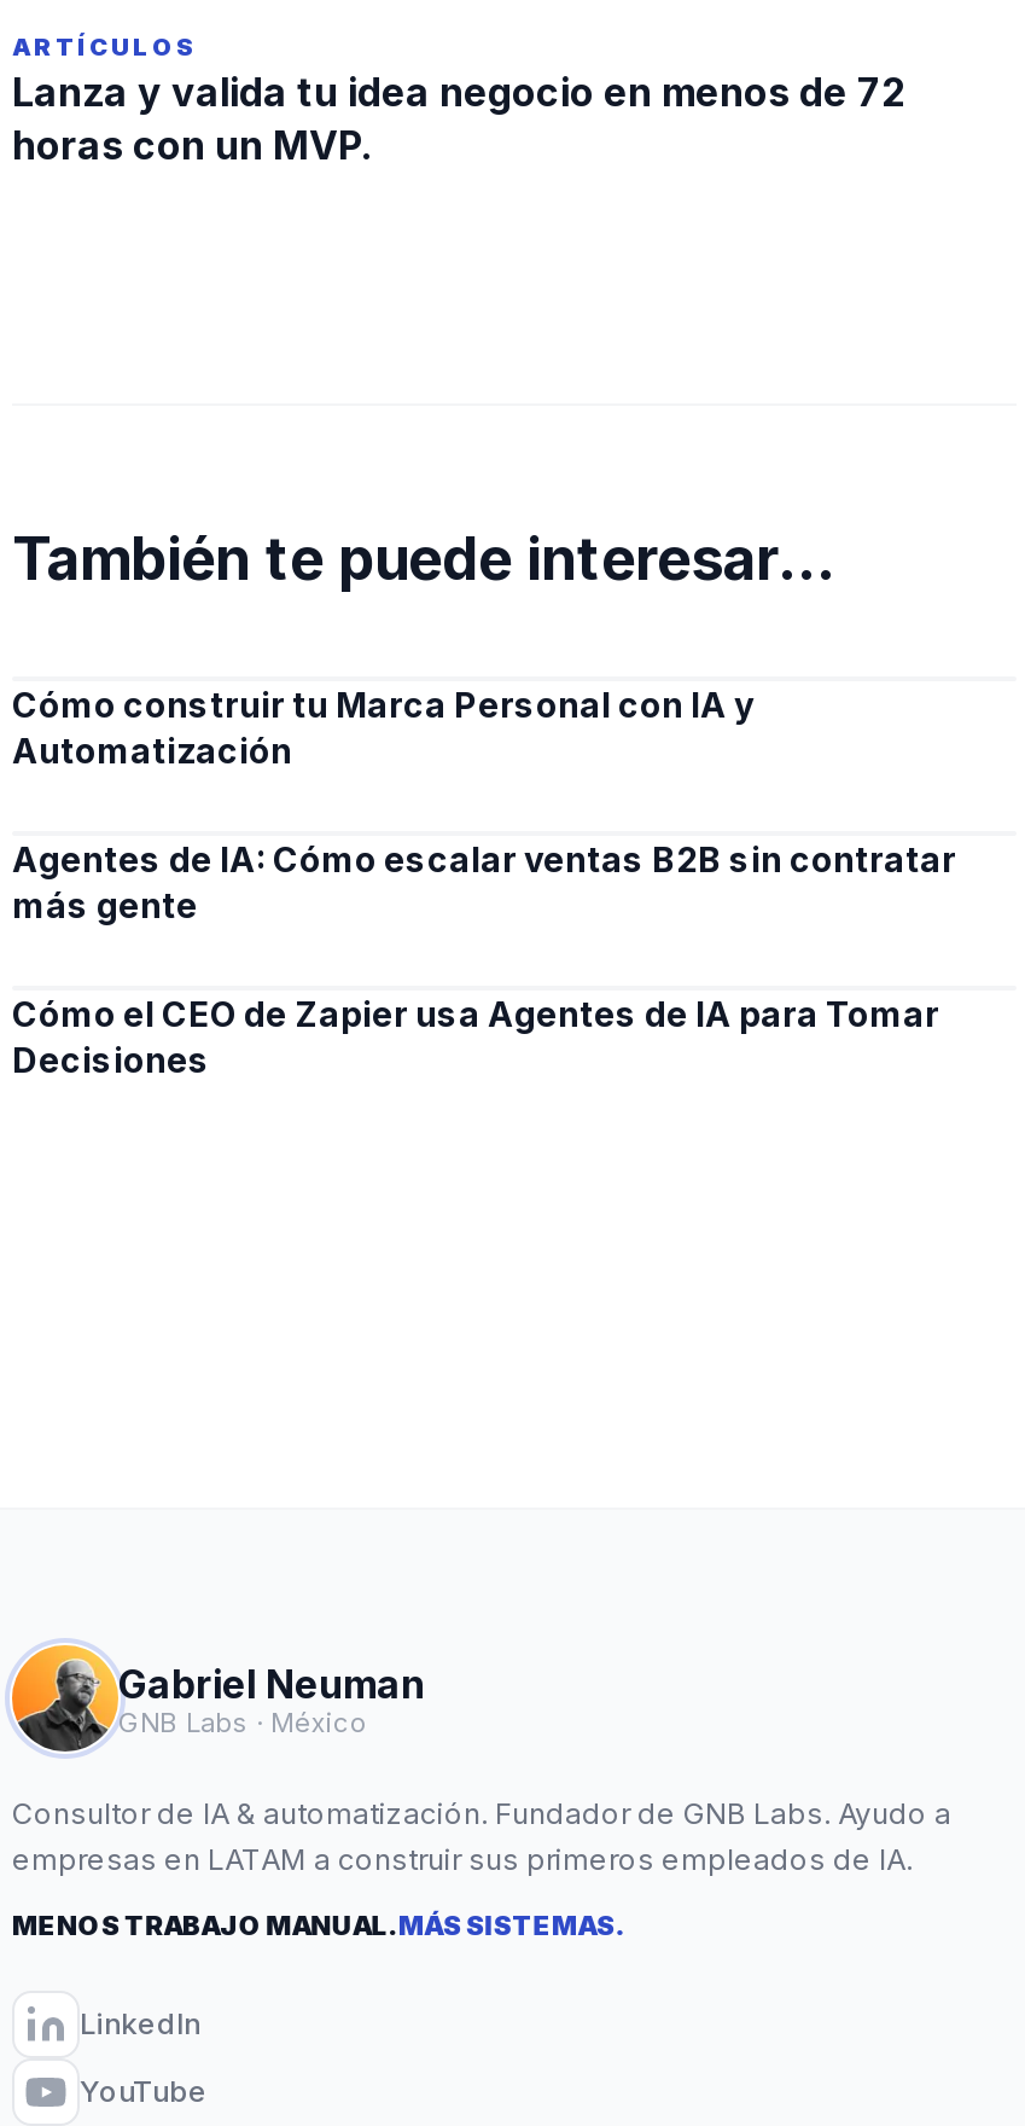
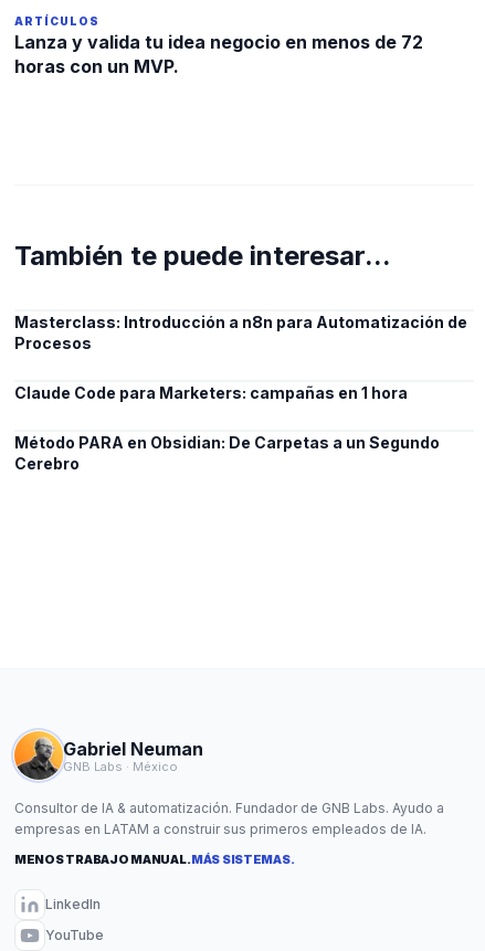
- Cómo construir tu Marca Personal con IA y
- Automatización
+ Masterclass: Introducción a n8n para Automatización de
+ Procesos

- Agentes de IA: Cómo escalar ventas B2B sin contratar
- más gente
+ Claude Code para Marketers: campañas en 1 hora

- Cómo el CEO de Zapier usa Agentes de IA para Tomar
- Decisiones
+ Método PARA en Obsidian: De Carpetas a un Segundo
+ Cerebro
